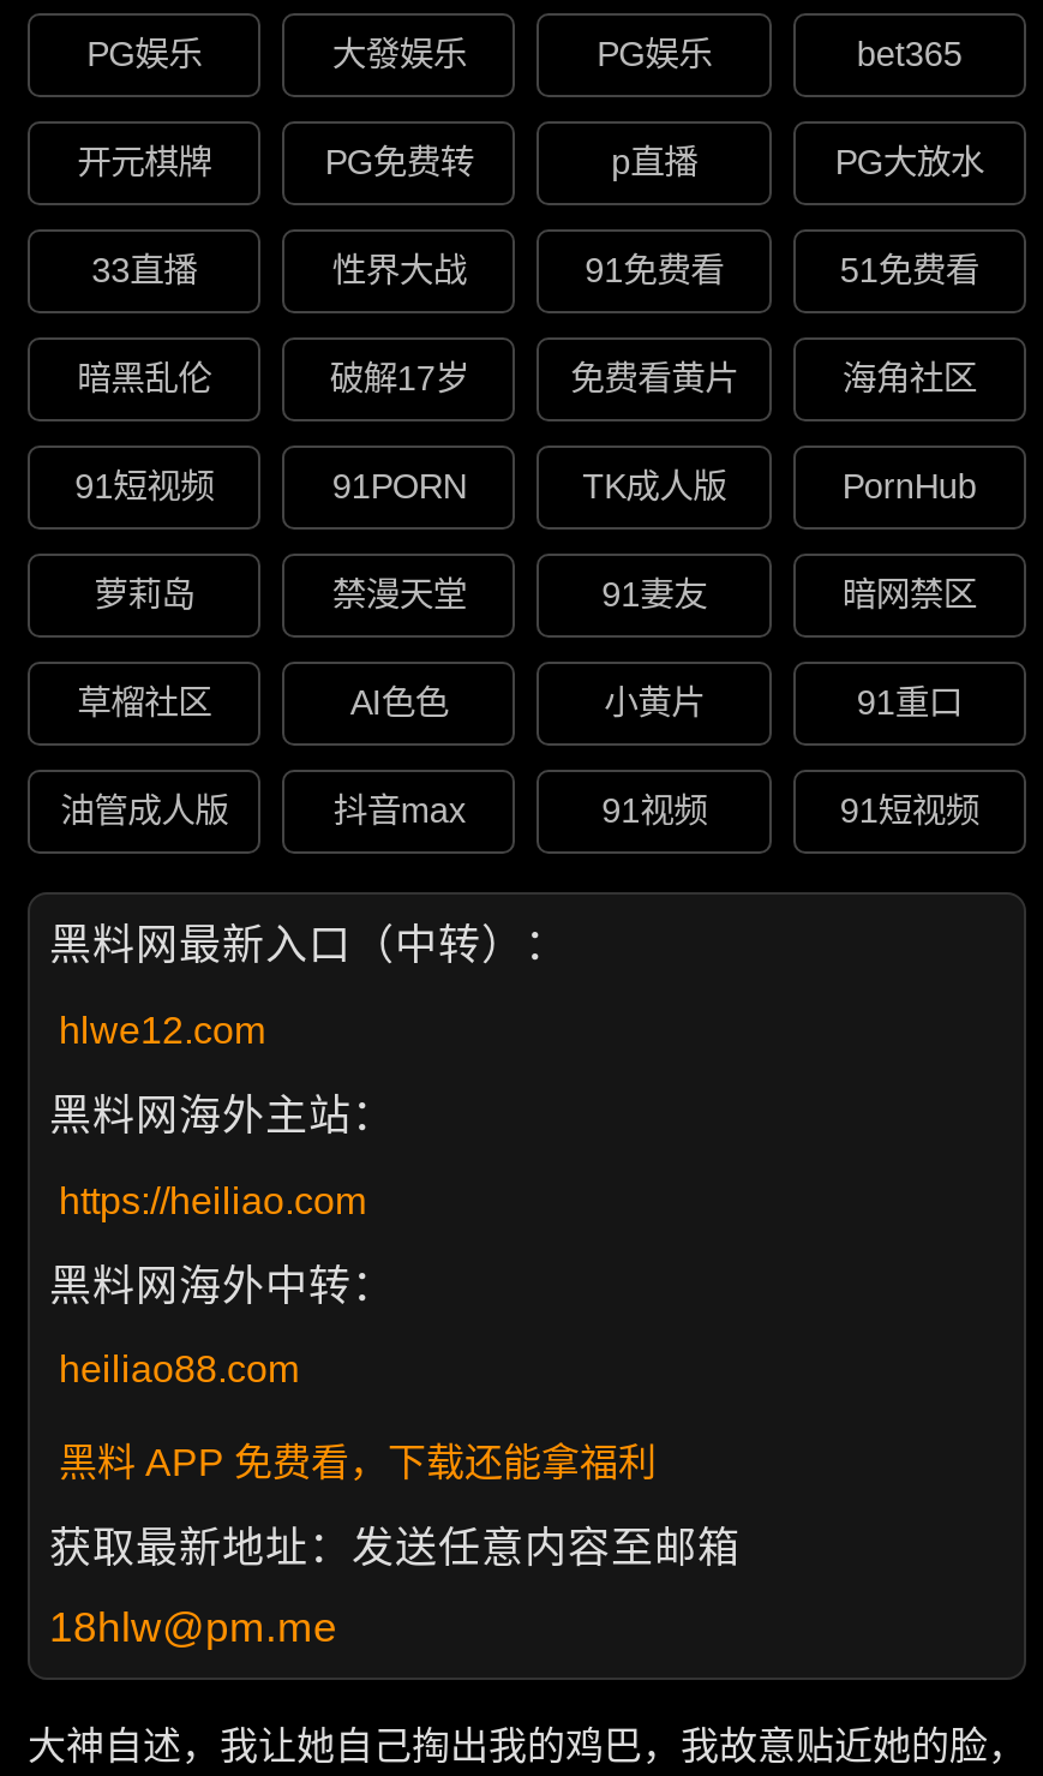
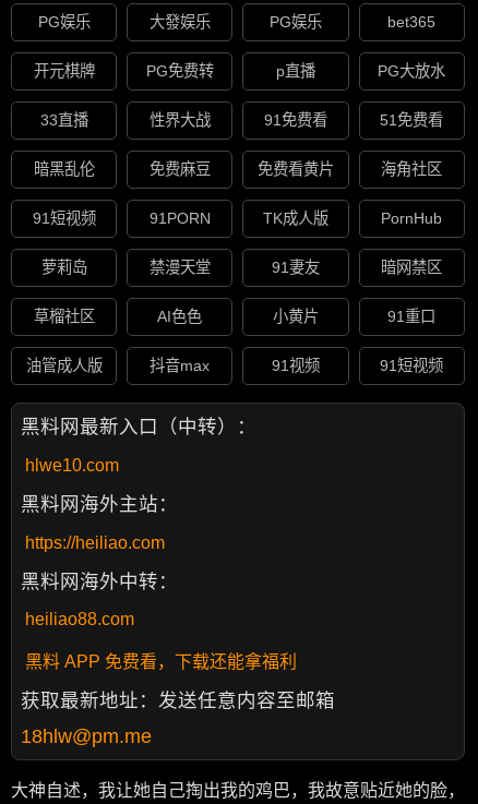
- 破解17岁
+ 免费麻豆

- hlwe12.com
+ hlwe10.com
